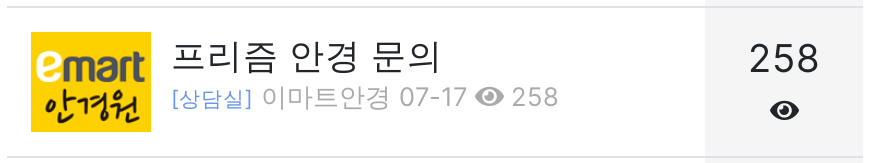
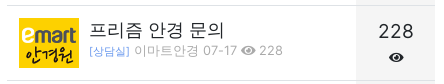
- 258
+ 228

- 258
+ 228
